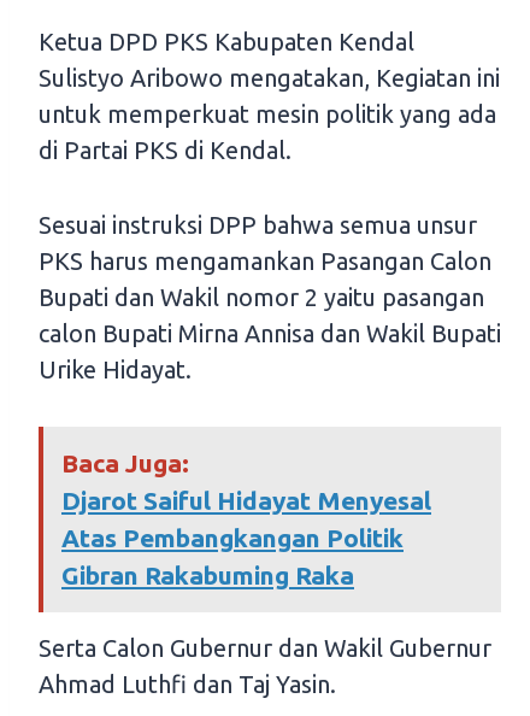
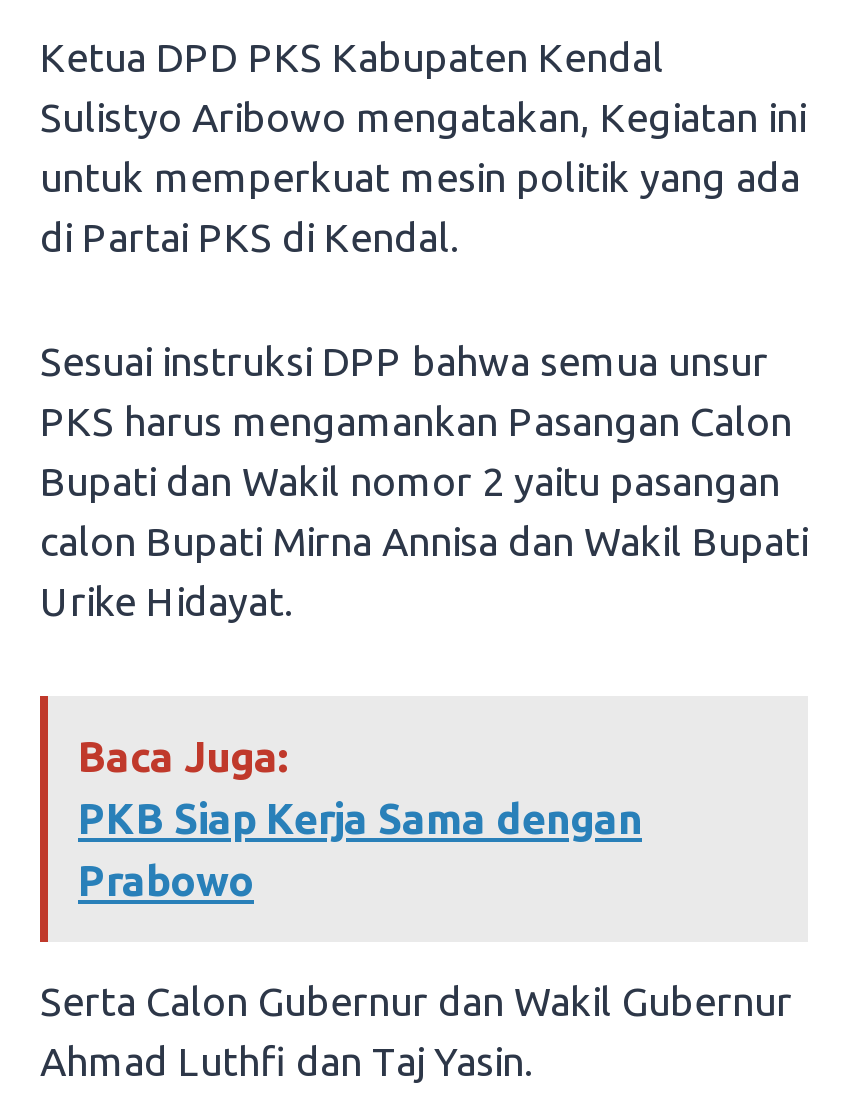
- Djarot Saiful Hidayat Menyesal
- Atas Pembangkangan Politik
- Gibran Rakabuming Raka
+ PKB Siap Kerja Sama dengan
+ Prabowo
